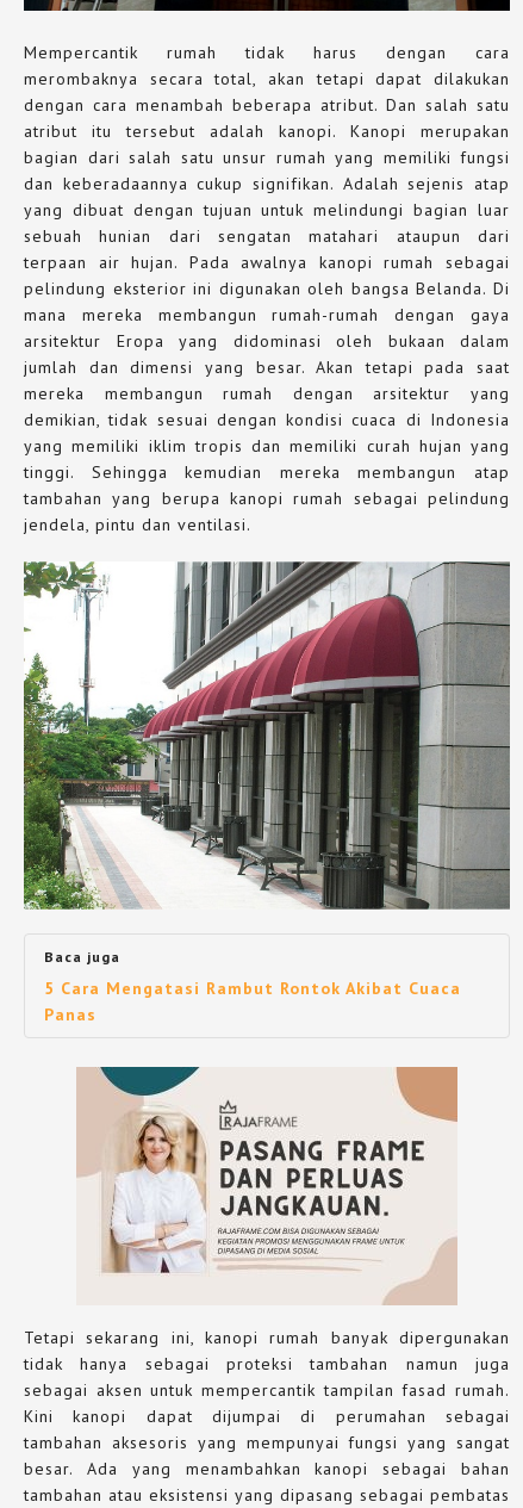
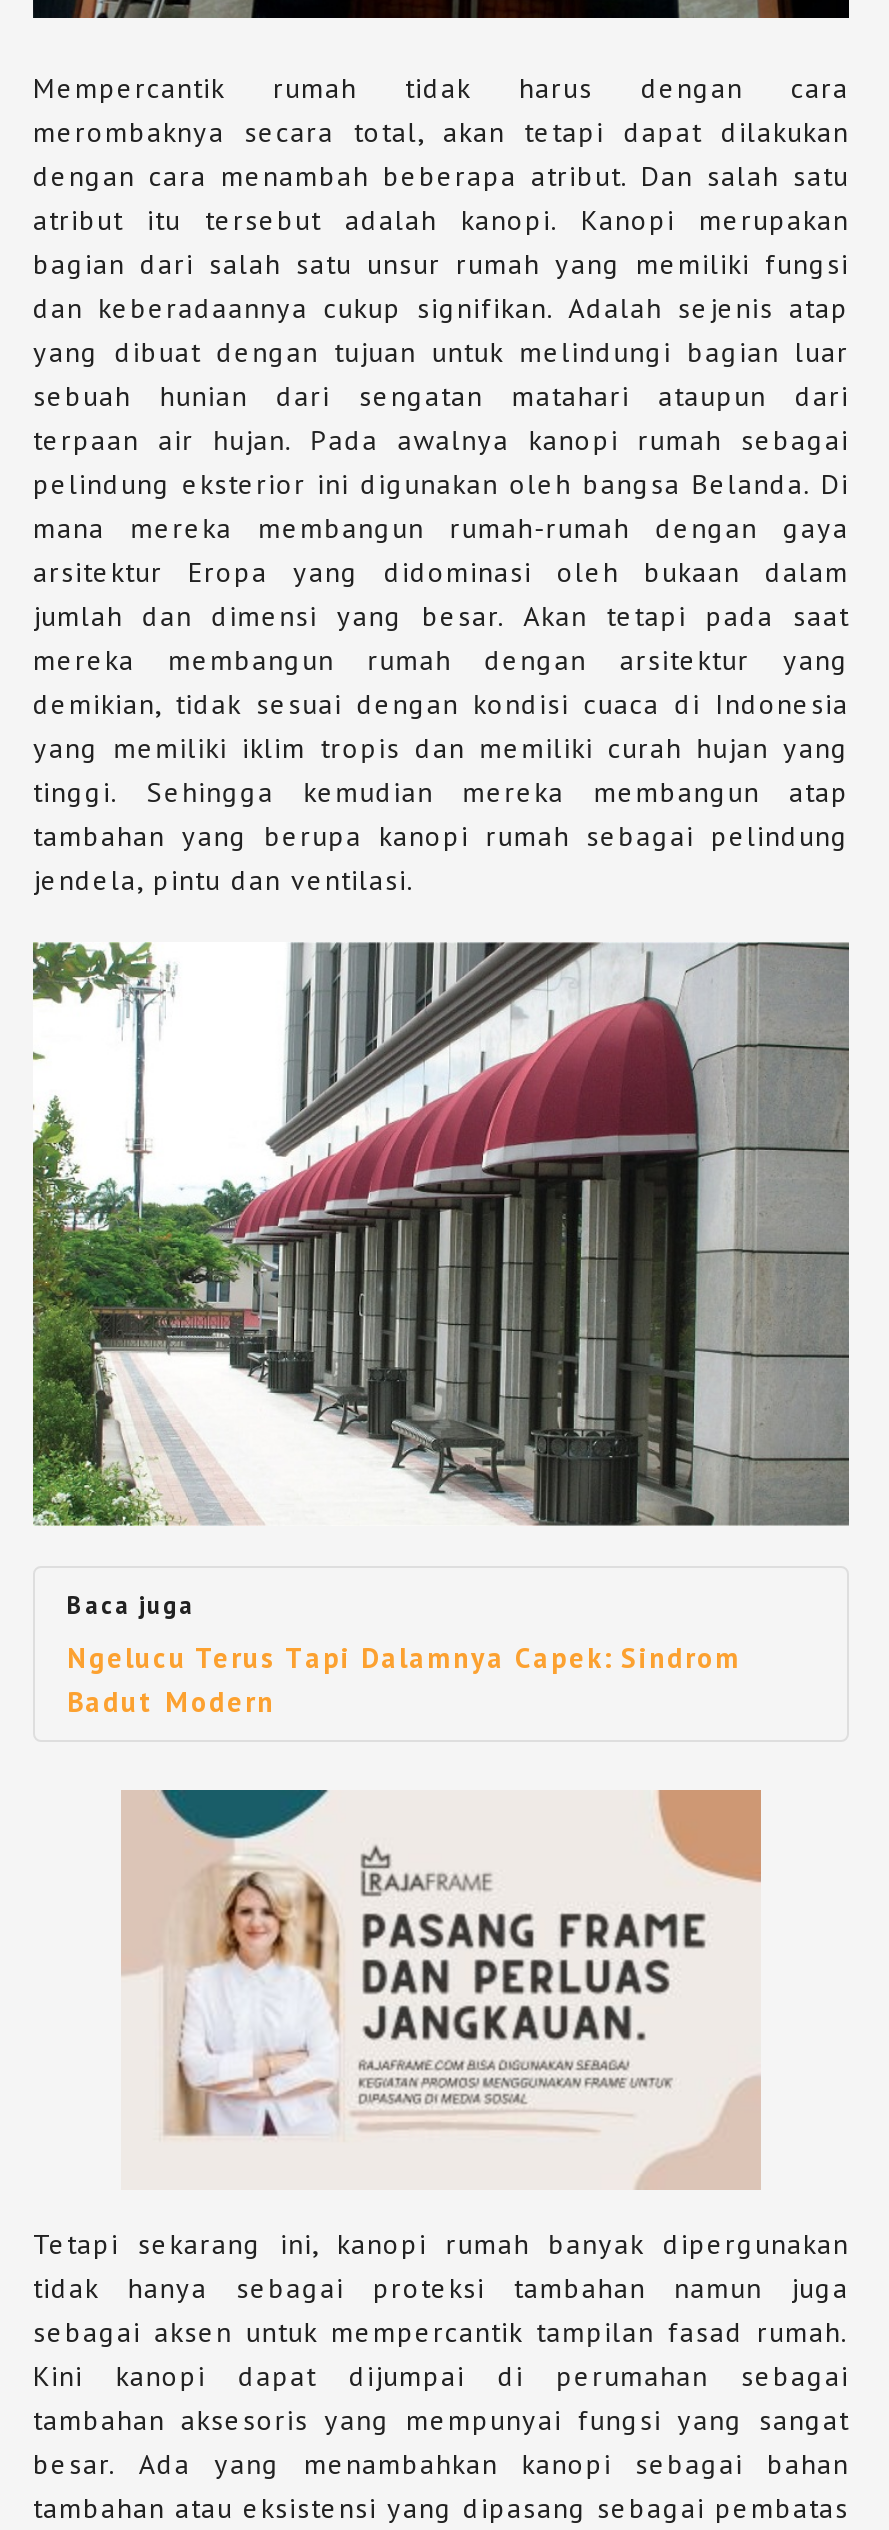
- 5 Cara Mengatasi Rambut Rontok Akibat Cuaca
- Panas
+ Ngelucu Terus Tapi Dalamnya Capek: Sindrom
+ Badut Modern
